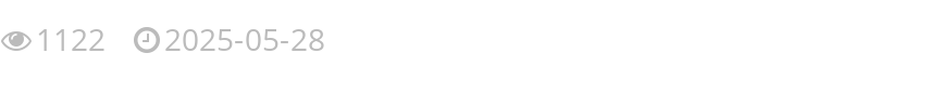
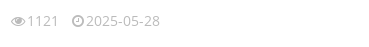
- 1122 2025-05-28
+ 1121 2025-05-28
